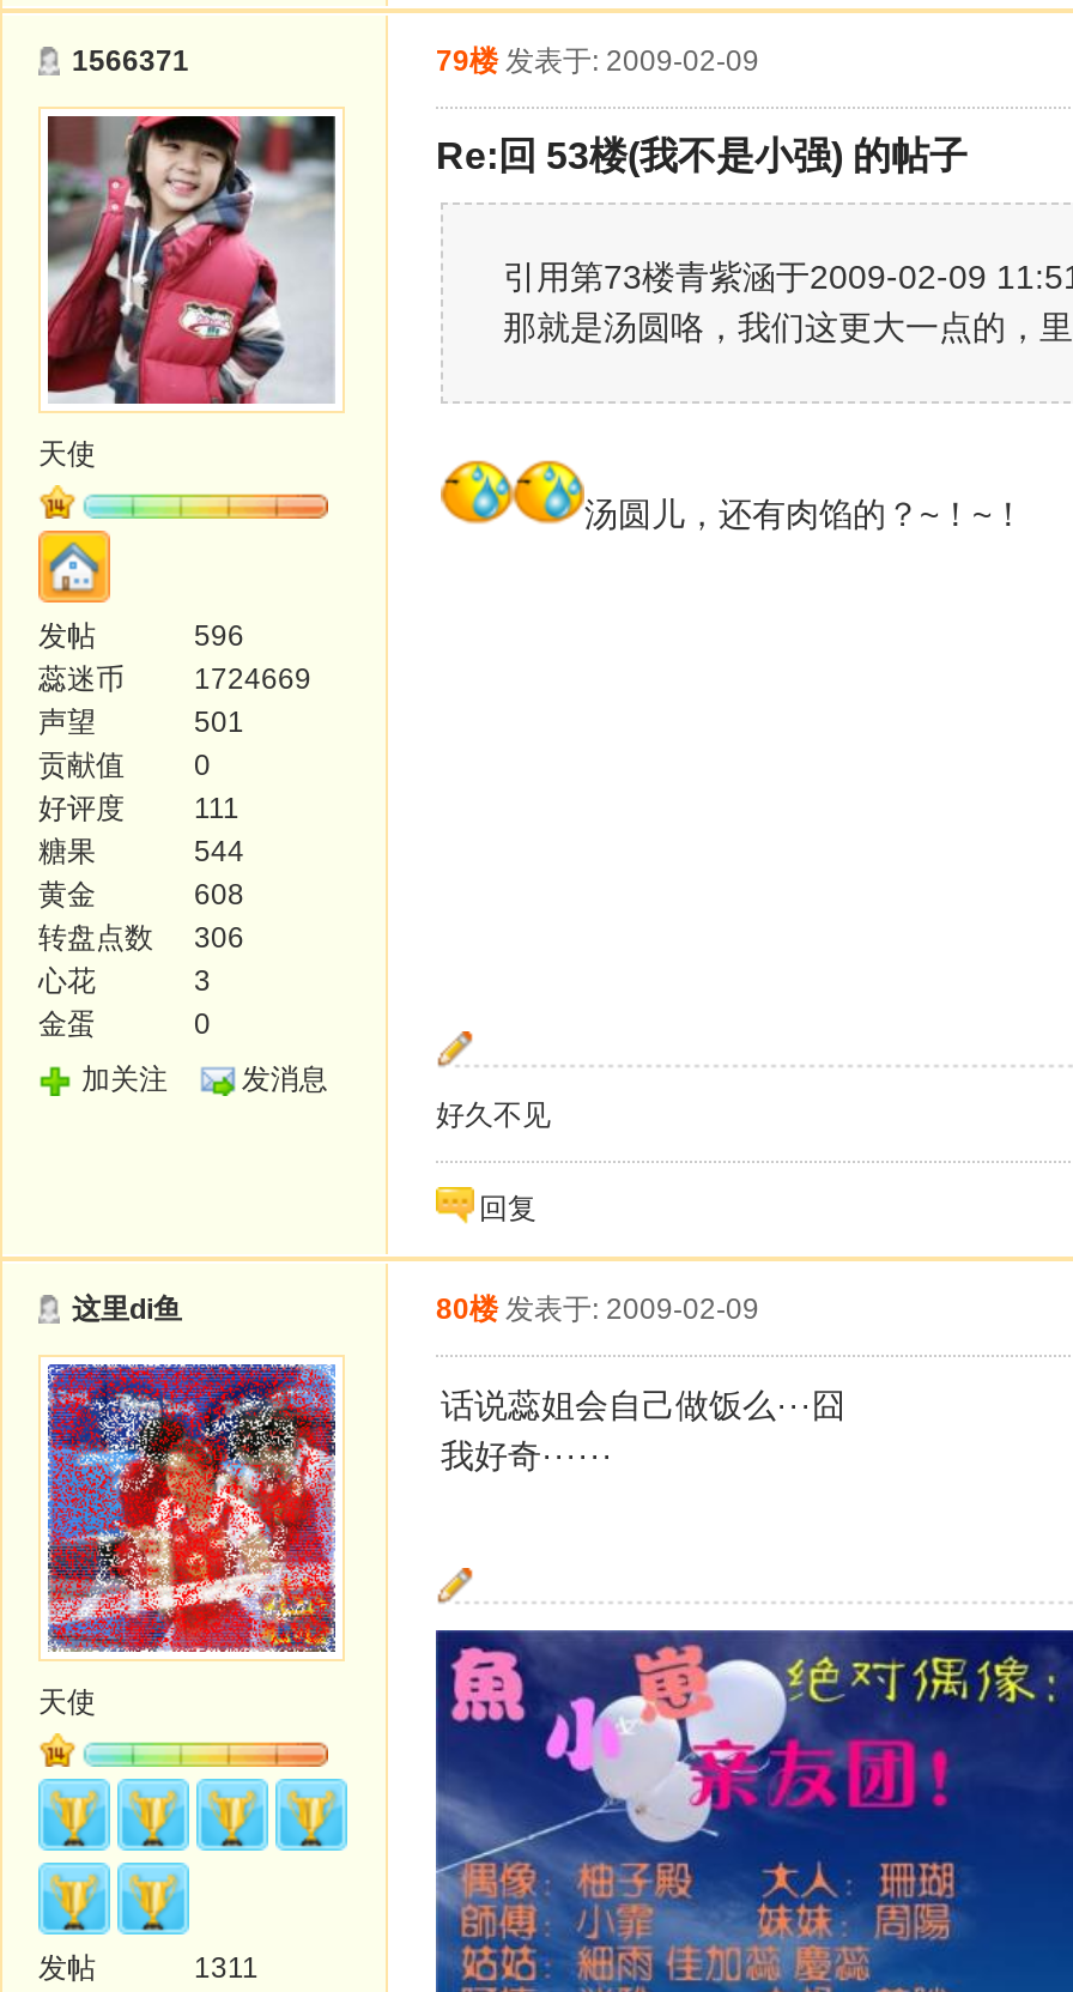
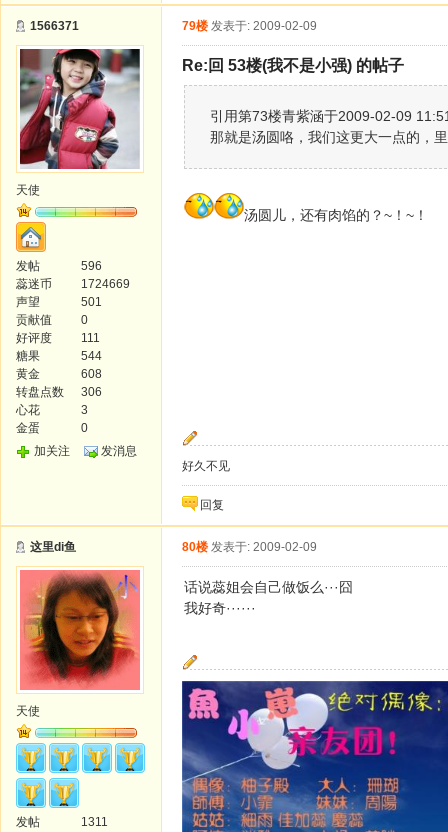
- [image]
+ [image]
